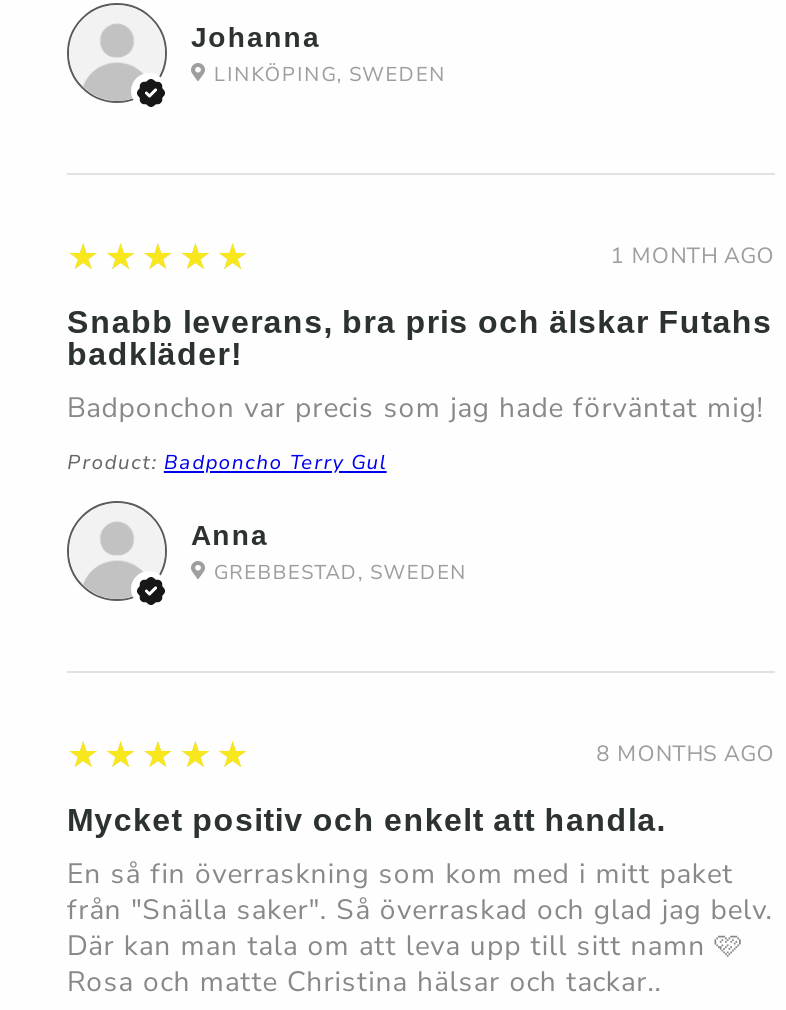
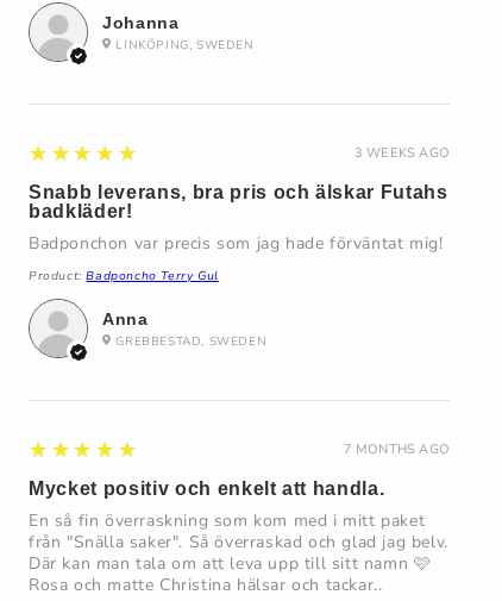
- 1 MONTH AGO
+ 3 WEEKS AGO

- 8 MONTHS AGO
+ 7 MONTHS AGO
